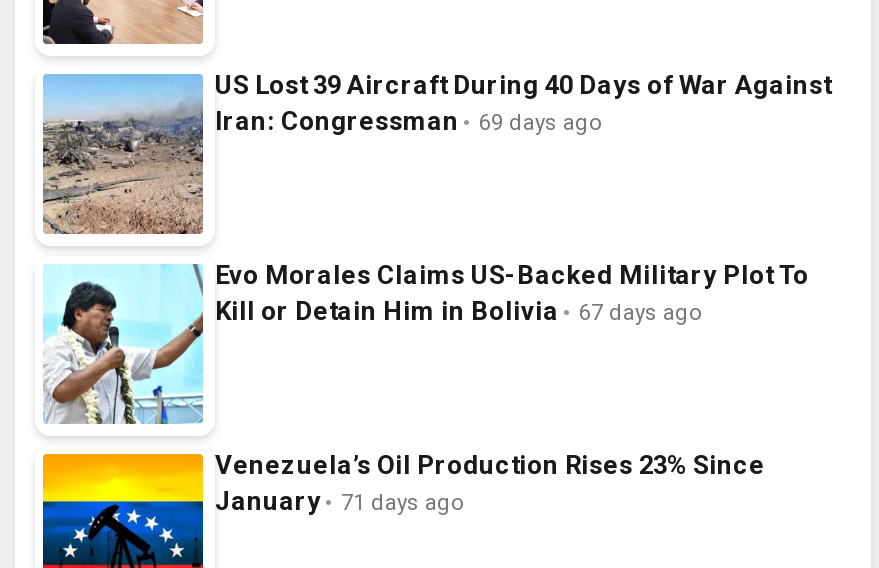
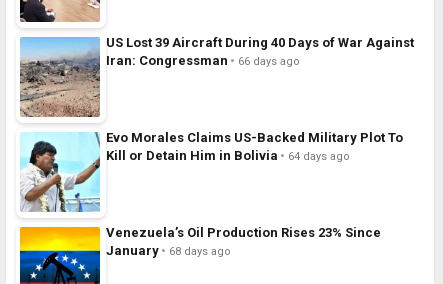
- Iran: Congressman 69 days ago
+ Iran: Congressman 66 days ago

- Kill or Detain Him in Bolivia 67 days ago
+ Kill or Detain Him in Bolivia 64 days ago

- January 71 days ago
+ January 68 days ago
